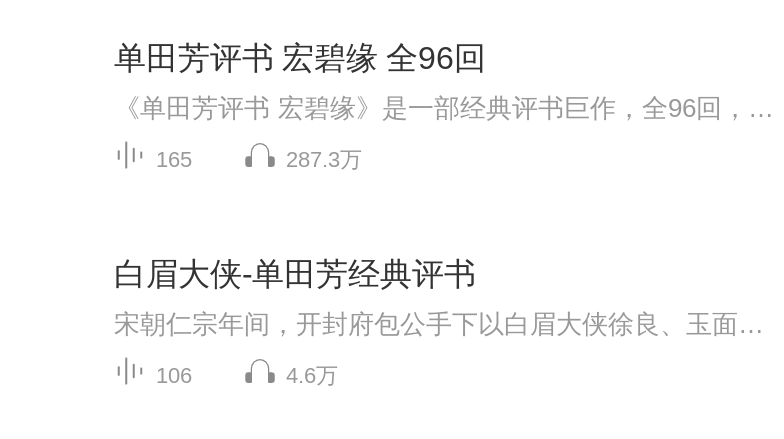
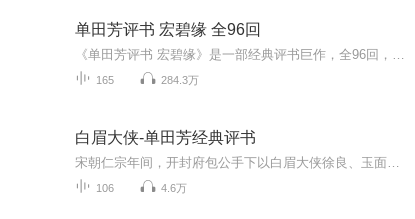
- 287.3万
+ 284.3万
